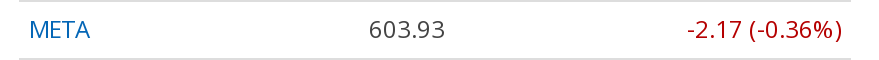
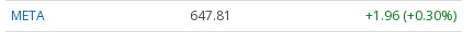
- 603.93
+ 647.81

- -2.17 (-0.36%)
+ +1.96 (+0.30%)
